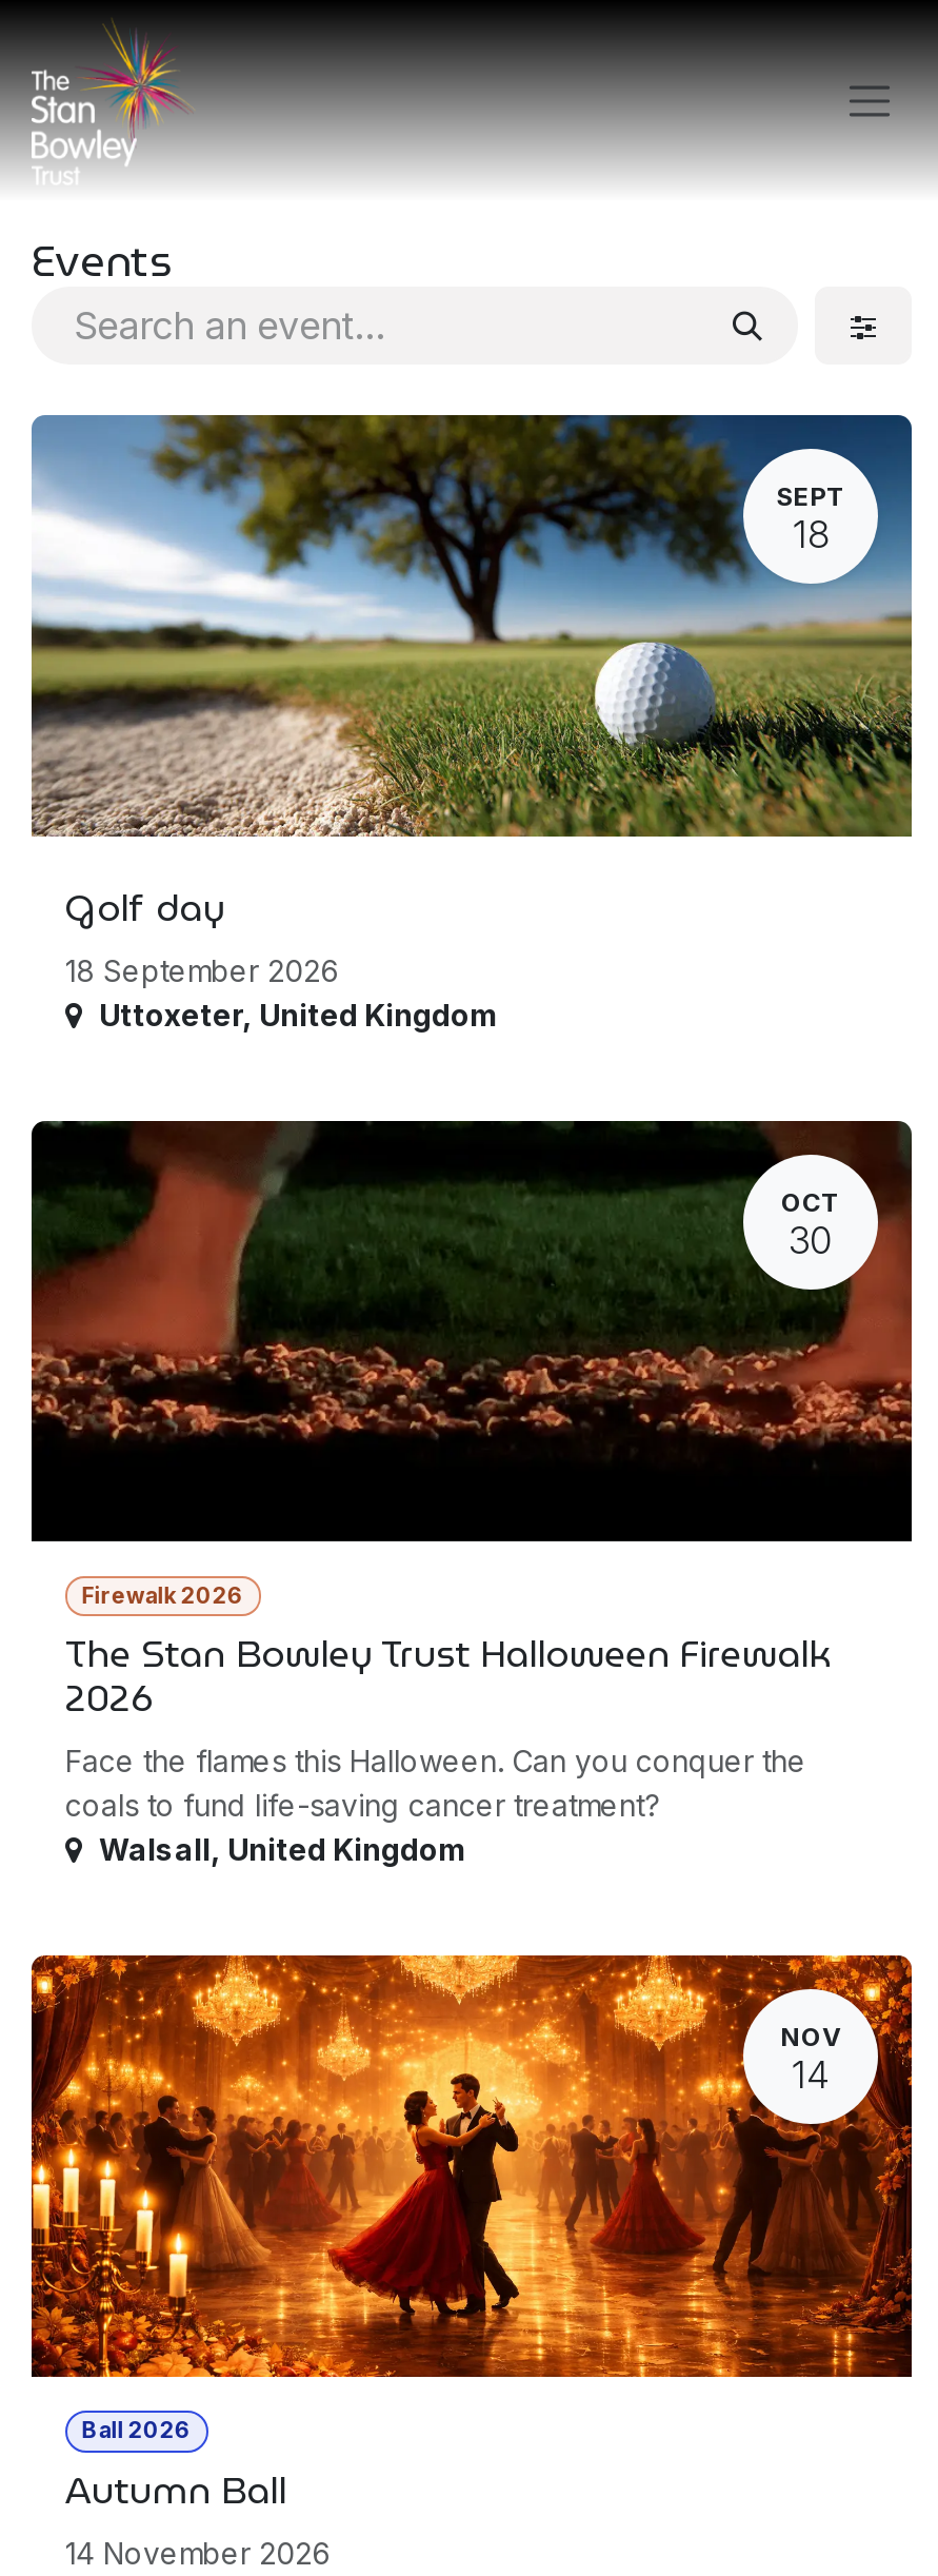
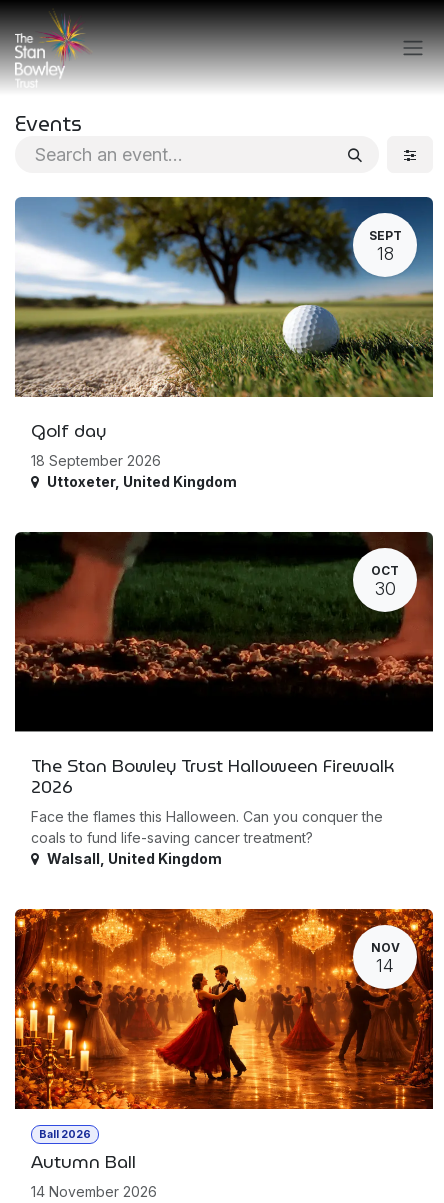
- Firewalk 2026
